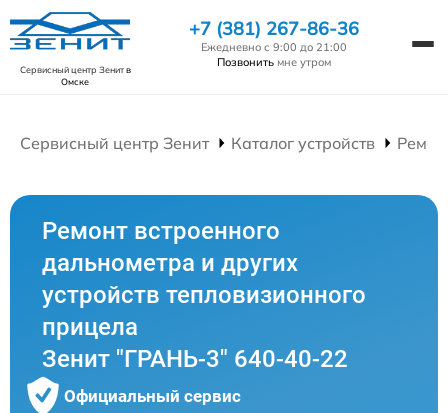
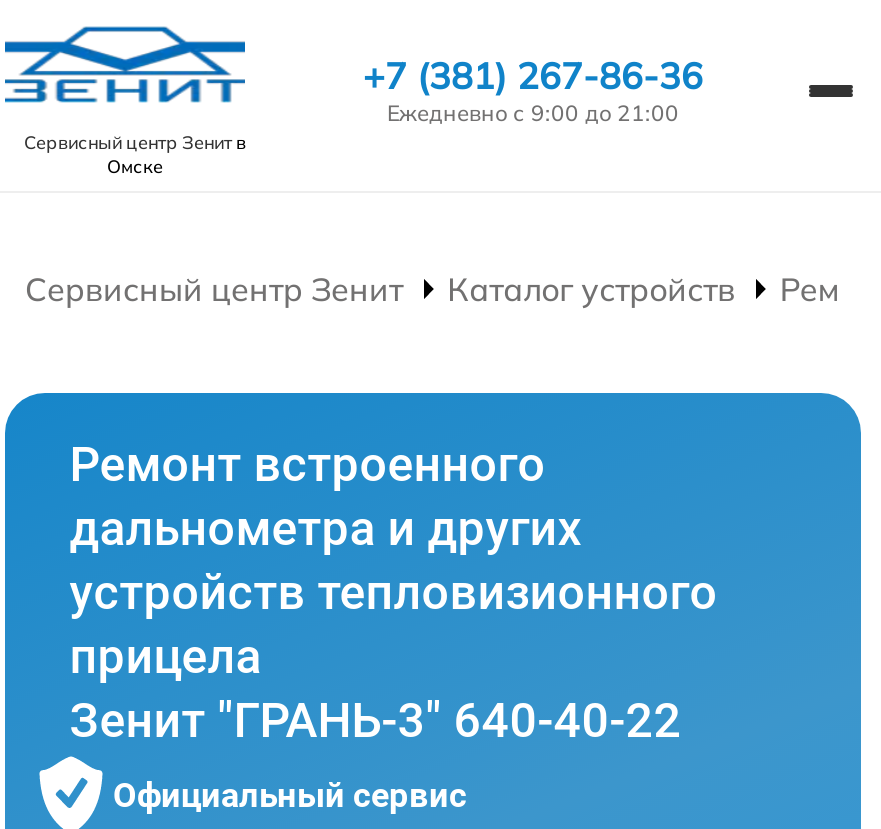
- Позвонить мне утром
